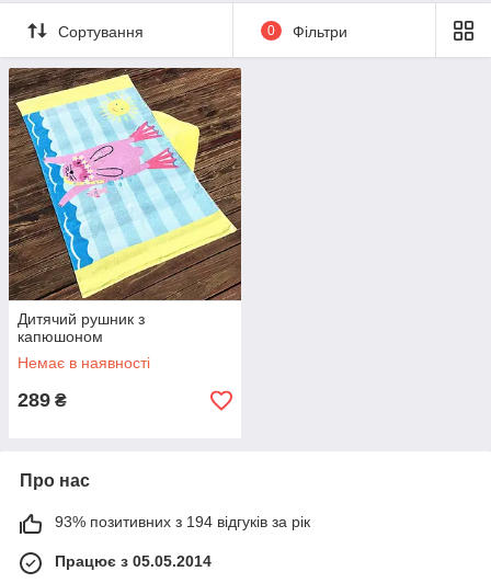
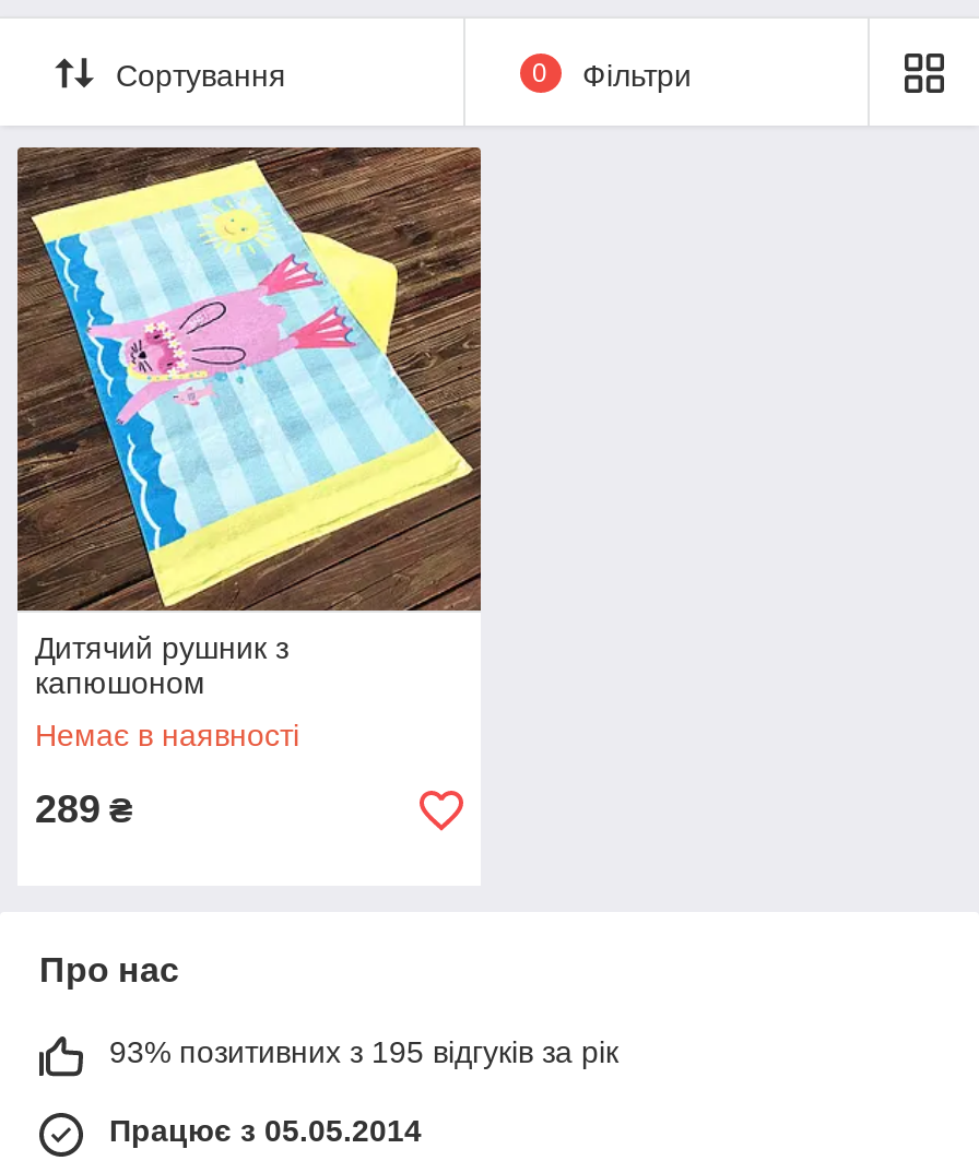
- 93% позитивних з 194 відгуків за рік
+ 93% позитивних з 195 відгуків за рік
